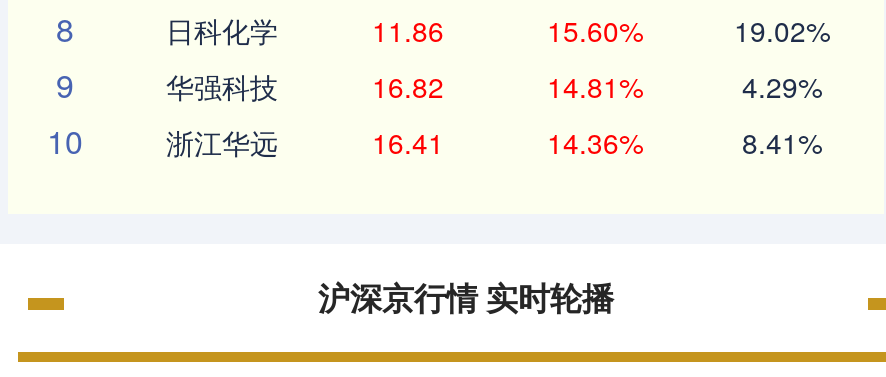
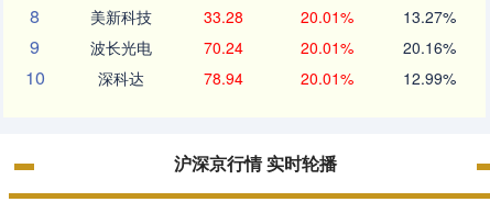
- 日科化学
- 11.86
- 15.60%
- 19.02%
+ 美新科技
+ 33.28
+ 20.01%
+ 13.27%

- 华强科技
- 16.82
- 14.81%
- 4.29%
+ 波长光电
+ 70.24
+ 20.01%
+ 20.16%

- 浙江华远
- 16.41
- 14.36%
- 8.41%
+ 深科达
+ 78.94
+ 20.01%
+ 12.99%
